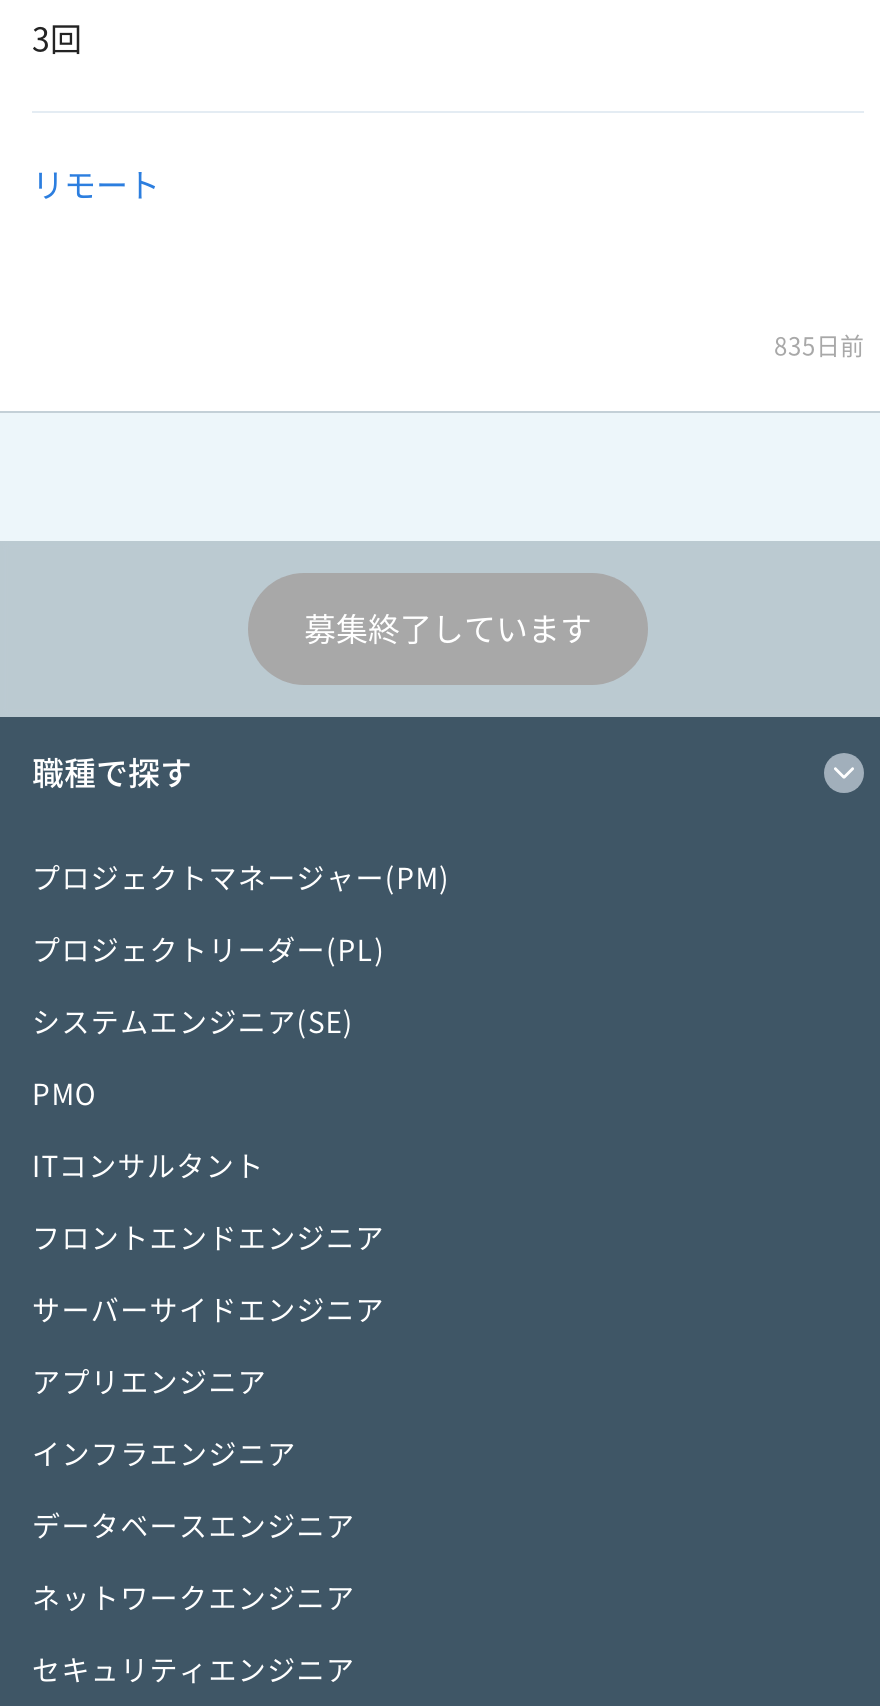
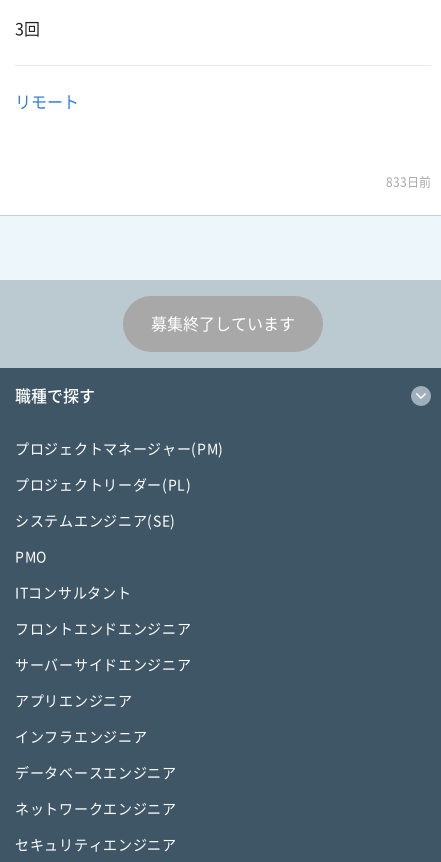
- 835日前
+ 833日前
